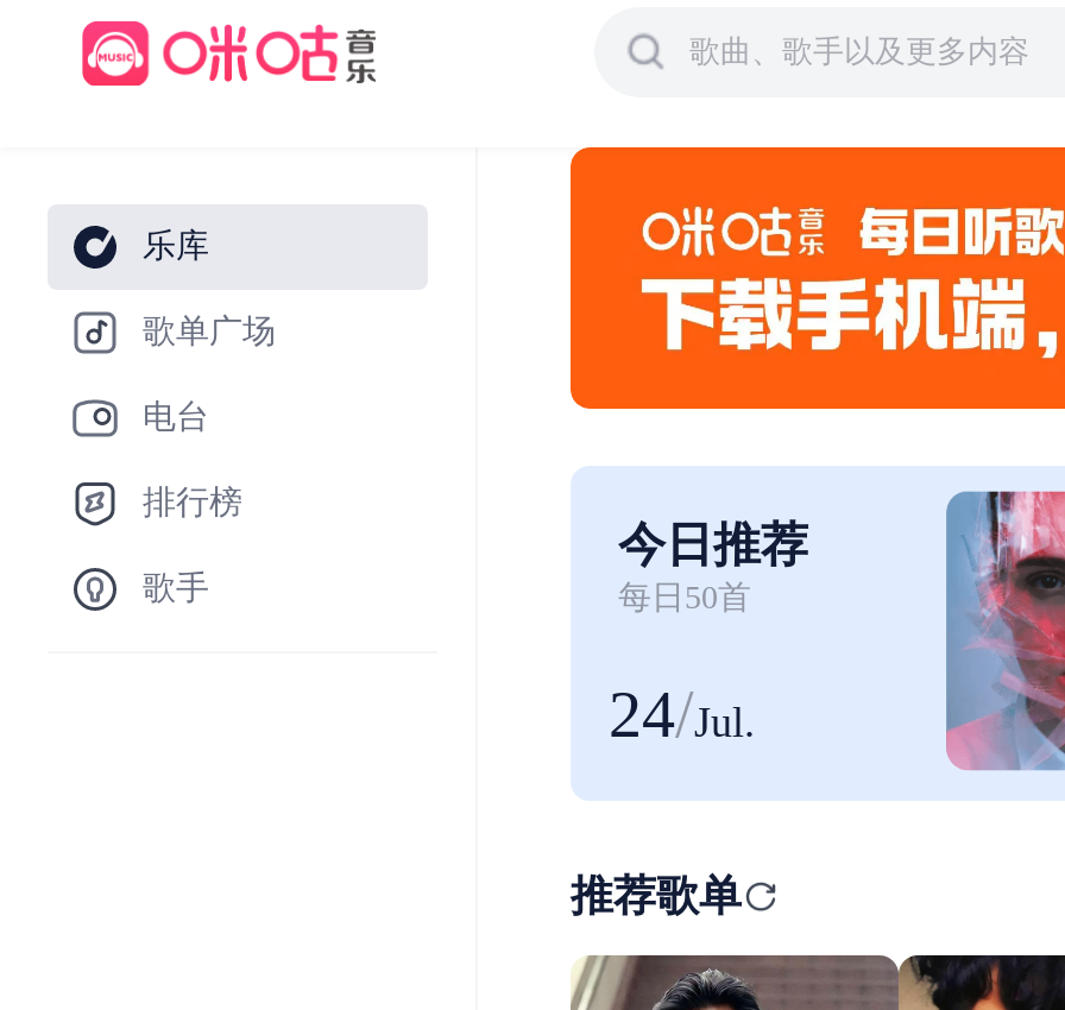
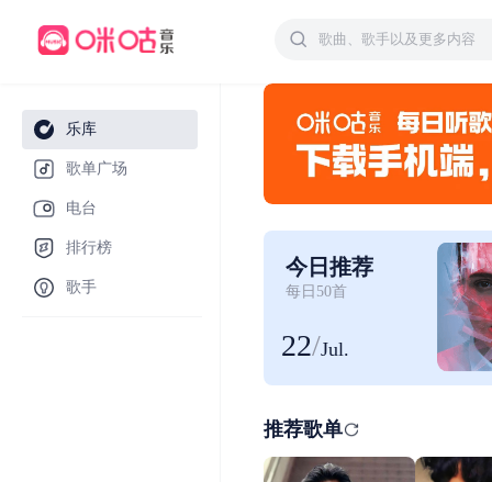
- 24/Jul.
+ 22/Jul.
